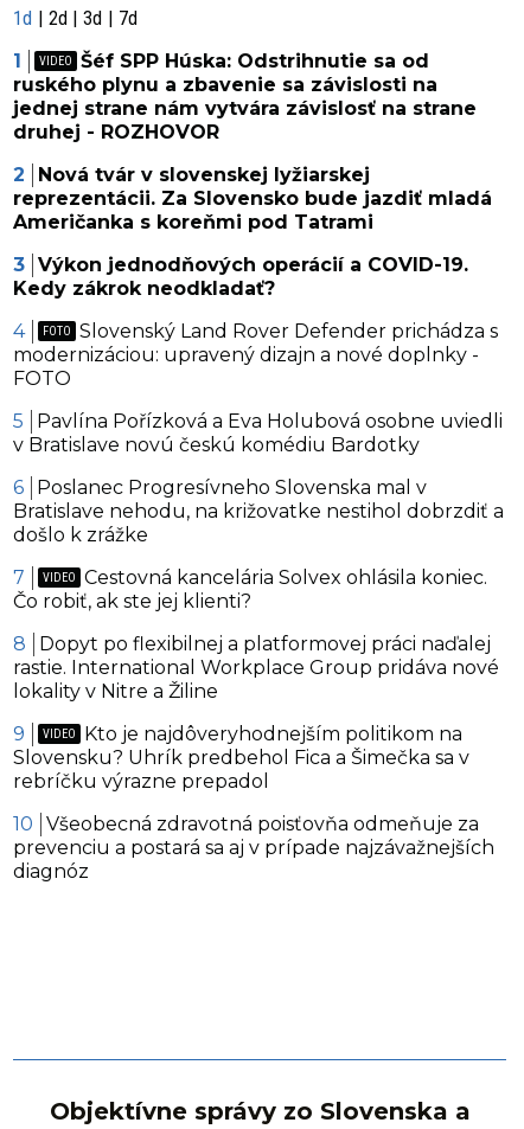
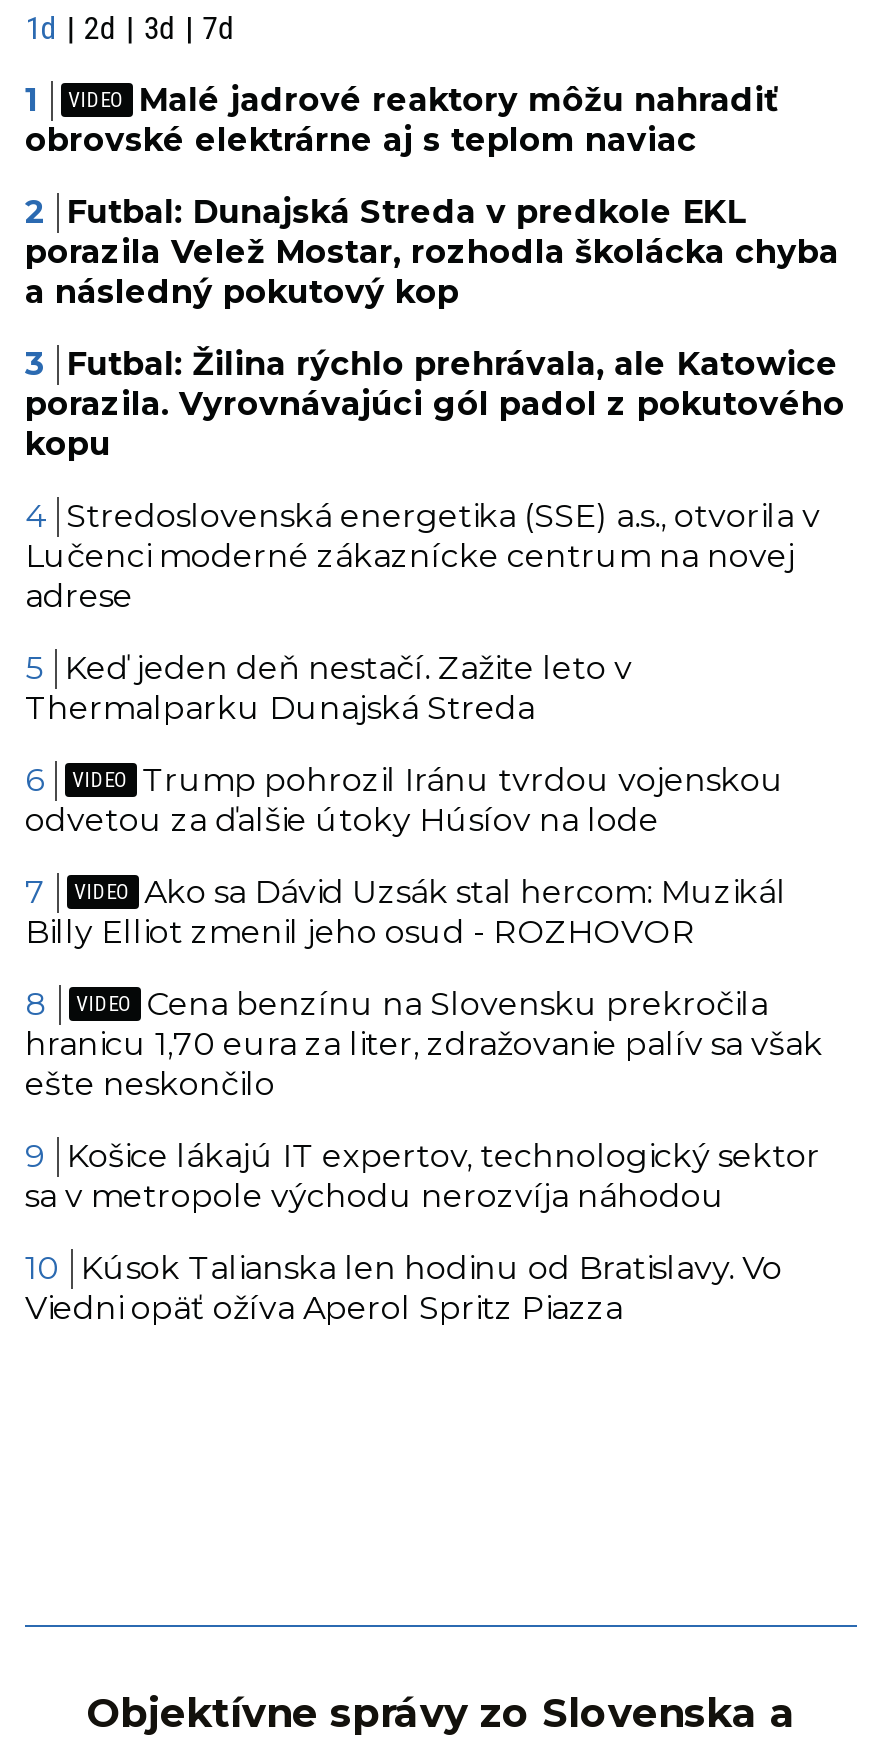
- Šéf SPP Húska: Odstrihnutie sa od
- ruského plynu a zbavenie sa závislosti na
- jednej strane nám vytvára závislosť na strane
- druhej - ROZHOVOR
+ Malé jadrové reaktory môžu nahradiť
+ obrovské elektrárne aj s teplom naviac

- Nová tvár v slovenskej lyžiarskej
- reprezentácii. Za Slovensko bude jazdiť mladá
- Američanka s koreňmi pod Tatrami
+ Futbal: Dunajská Streda v predkole EKL
+ porazila Velež Mostar, rozhodla školácka chyba
+ a následný pokutový kop

- Výkon jednodňových operácií a COVID-19.
- Kedy zákrok neodkladať?
+ Futbal: Žilina rýchlo prehrávala, ale Katowice
+ porazila. Vyrovnávajúci gól padol z pokutového
+ kopu

- Slovenský Land Rover Defender prichádza s
- modernizáciou: upravený dizajn a nové doplnky -
- FOTO
+ Stredoslovenská energetika (SSE) a.s., otvorila v
+ Lučenci moderné zákaznícke centrum na novej
+ adrese

- Pavlína Pořízková a Eva Holubová osobne uviedli
- v Bratislave novú českú komédiu Bardotky
+ Keď jeden deň nestačí. Zažite leto v
+ Thermalparku Dunajská Streda

- Poslanec Progresívneho Slovenska mal v
- Bratislave nehodu, na križovatke nestihol dobrzdiť a
- došlo k zrážke
+ Trump pohrozil Iránu tvrdou vojenskou
+ odvetou za ďalšie útoky Húsíov na lode

- Cestovná kancelária Solvex ohlásila koniec.
- Čo robiť, ak ste jej klienti?
+ Ako sa Dávid Uzsák stal hercom: Muzikál
+ Billy Elliot zmenil jeho osud - ROZHOVOR

- Dopyt po flexibilnej a platformovej práci naďalej
- rastie. International Workplace Group pridáva nové
- lokality v Nitre a Žiline
+ Cena benzínu na Slovensku prekročila
+ hranicu 1,70 eura za liter, zdražovanie palív sa však
+ ešte neskončilo

- Kto je najdôveryhodnejším politikom na
- Slovensku? Uhrík predbehol Fica a Šimečka sa v
- rebríčku výrazne prepadol
+ Košice lákajú IT expertov, technologický sektor
+ sa v metropole východu nerozvíja náhodou

- Všeobecná zdravotná poisťovňa odmeňuje za
- prevenciu a postará sa aj v prípade najzávažnejších
- diagnóz
+ Kúsok Talianska len hodinu od Bratislavy. Vo
+ Viedni opäť ožíva Aperol Spritz Piazza
